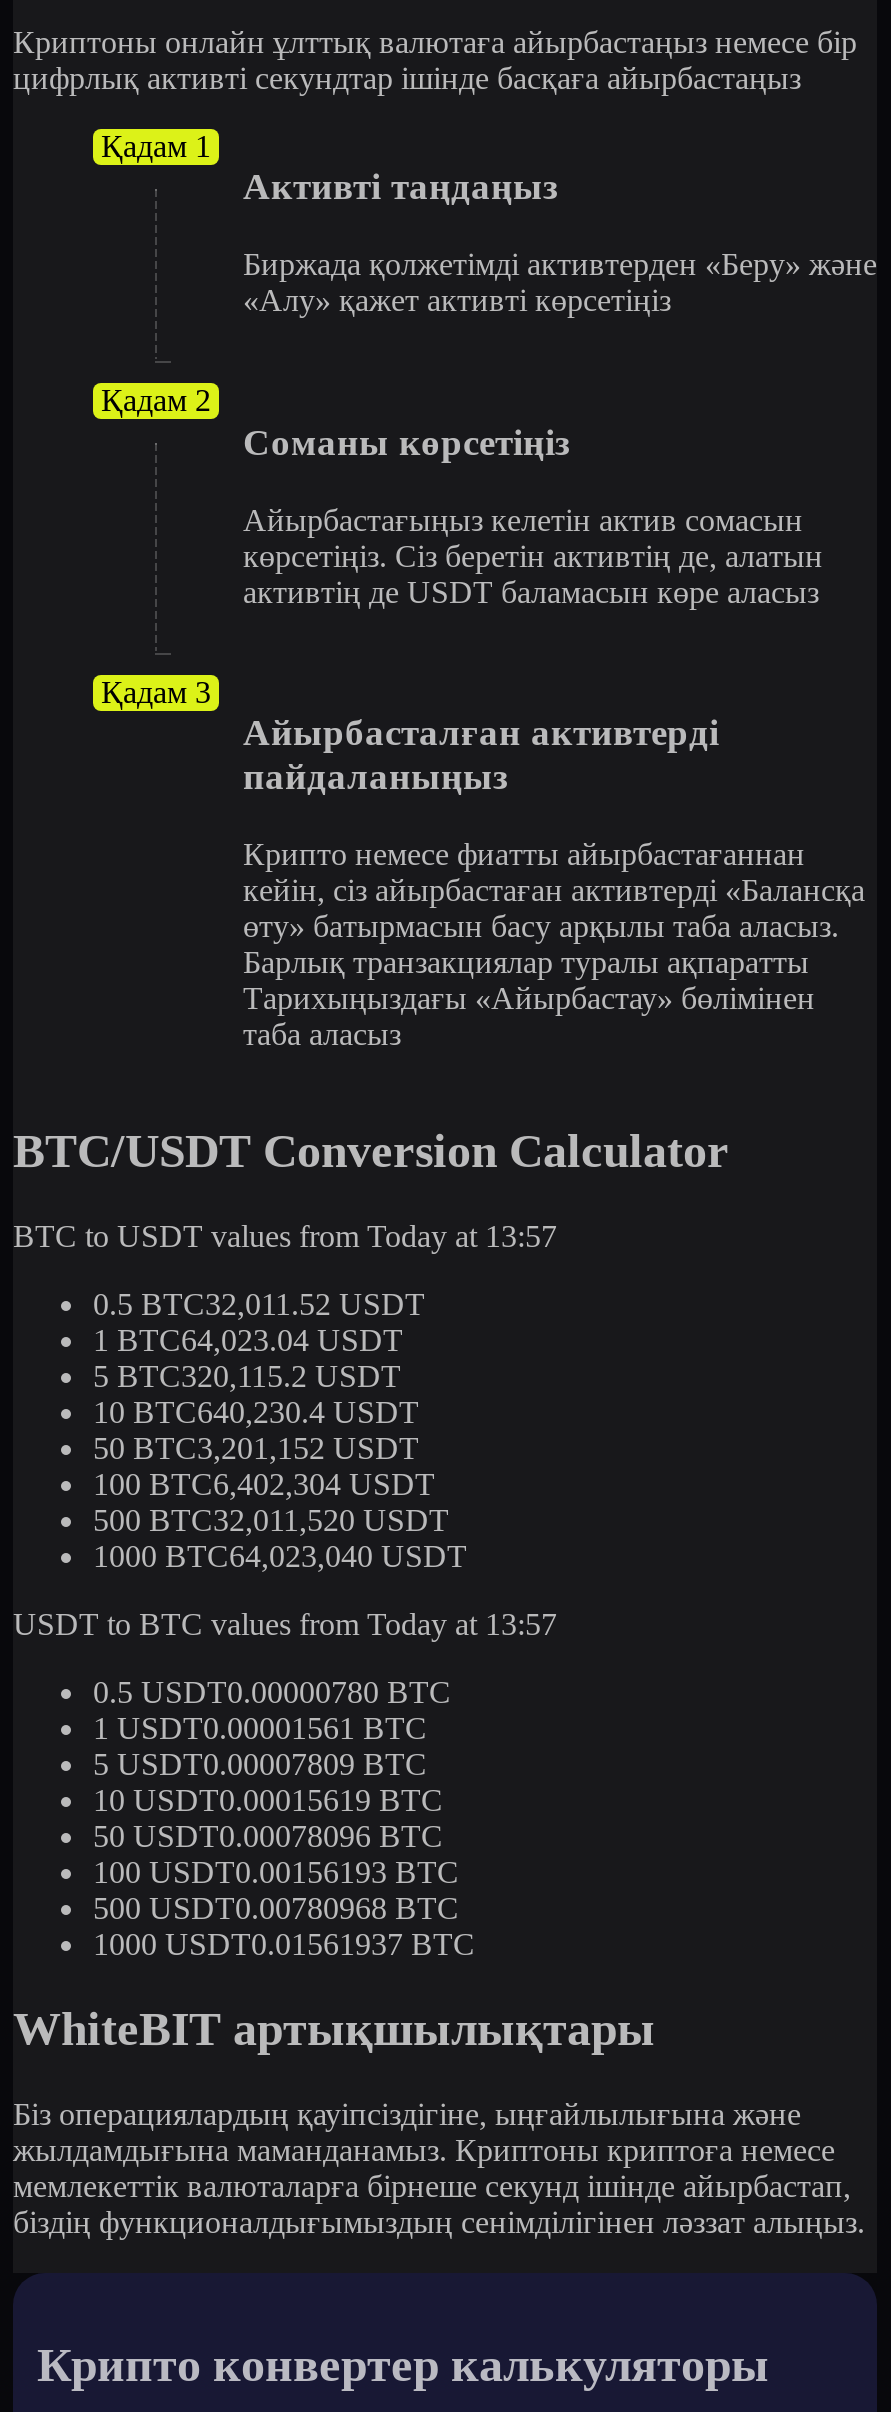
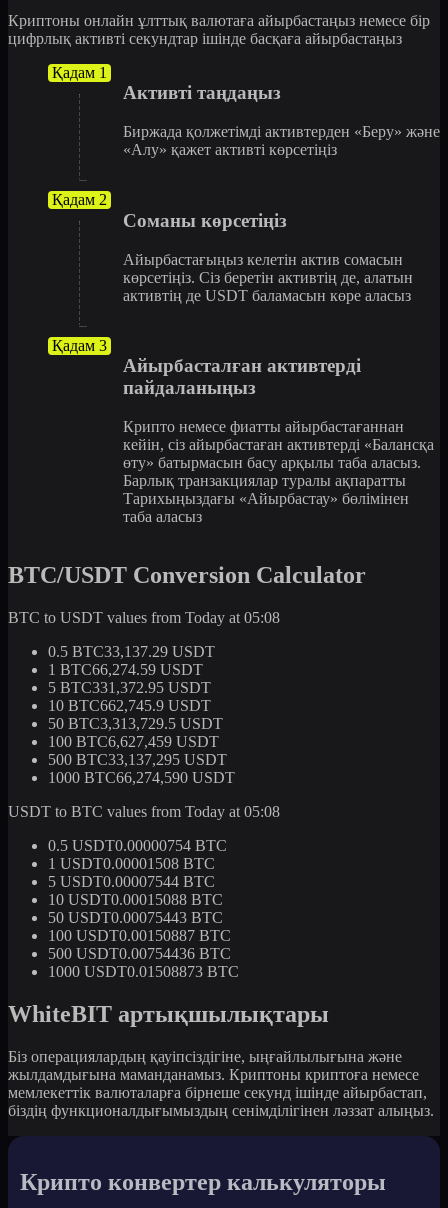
- BTC to USDT values from Today at 13:57
+ BTC to USDT values from Today at 05:08

- 0.5 BTC32,011.52 USDT
+ 0.5 BTC33,137.29 USDT

- 1 BTC64,023.04 USDT
+ 1 BTC66,274.59 USDT

- 5 BTC320,115.2 USDT
+ 5 BTC331,372.95 USDT

- 10 BTC640,230.4 USDT
+ 10 BTC662,745.9 USDT

- 50 BTC3,201,152 USDT
+ 50 BTC3,313,729.5 USDT

- 100 BTC6,402,304 USDT
+ 100 BTC6,627,459 USDT

- 500 BTC32,011,520 USDT
+ 500 BTC33,137,295 USDT

- 1000 BTC64,023,040 USDT
+ 1000 BTC66,274,590 USDT

- USDT to BTC values from Today at 13:57
+ USDT to BTC values from Today at 05:08

- 0.5 USDT0.00000780 BTC
+ 0.5 USDT0.00000754 BTC

- 1 USDT0.00001561 BTC
+ 1 USDT0.00001508 BTC

- 5 USDT0.00007809 BTC
+ 5 USDT0.00007544 BTC

- 10 USDT0.00015619 BTC
+ 10 USDT0.00015088 BTC

- 50 USDT0.00078096 BTC
+ 50 USDT0.00075443 BTC

- 100 USDT0.00156193 BTC
+ 100 USDT0.00150887 BTC

- 500 USDT0.00780968 BTC
+ 500 USDT0.00754436 BTC

- 1000 USDT0.01561937 BTC
+ 1000 USDT0.01508873 BTC
